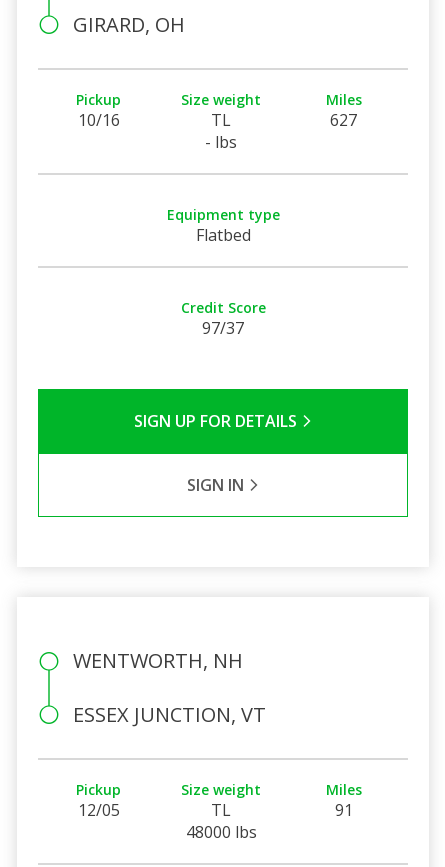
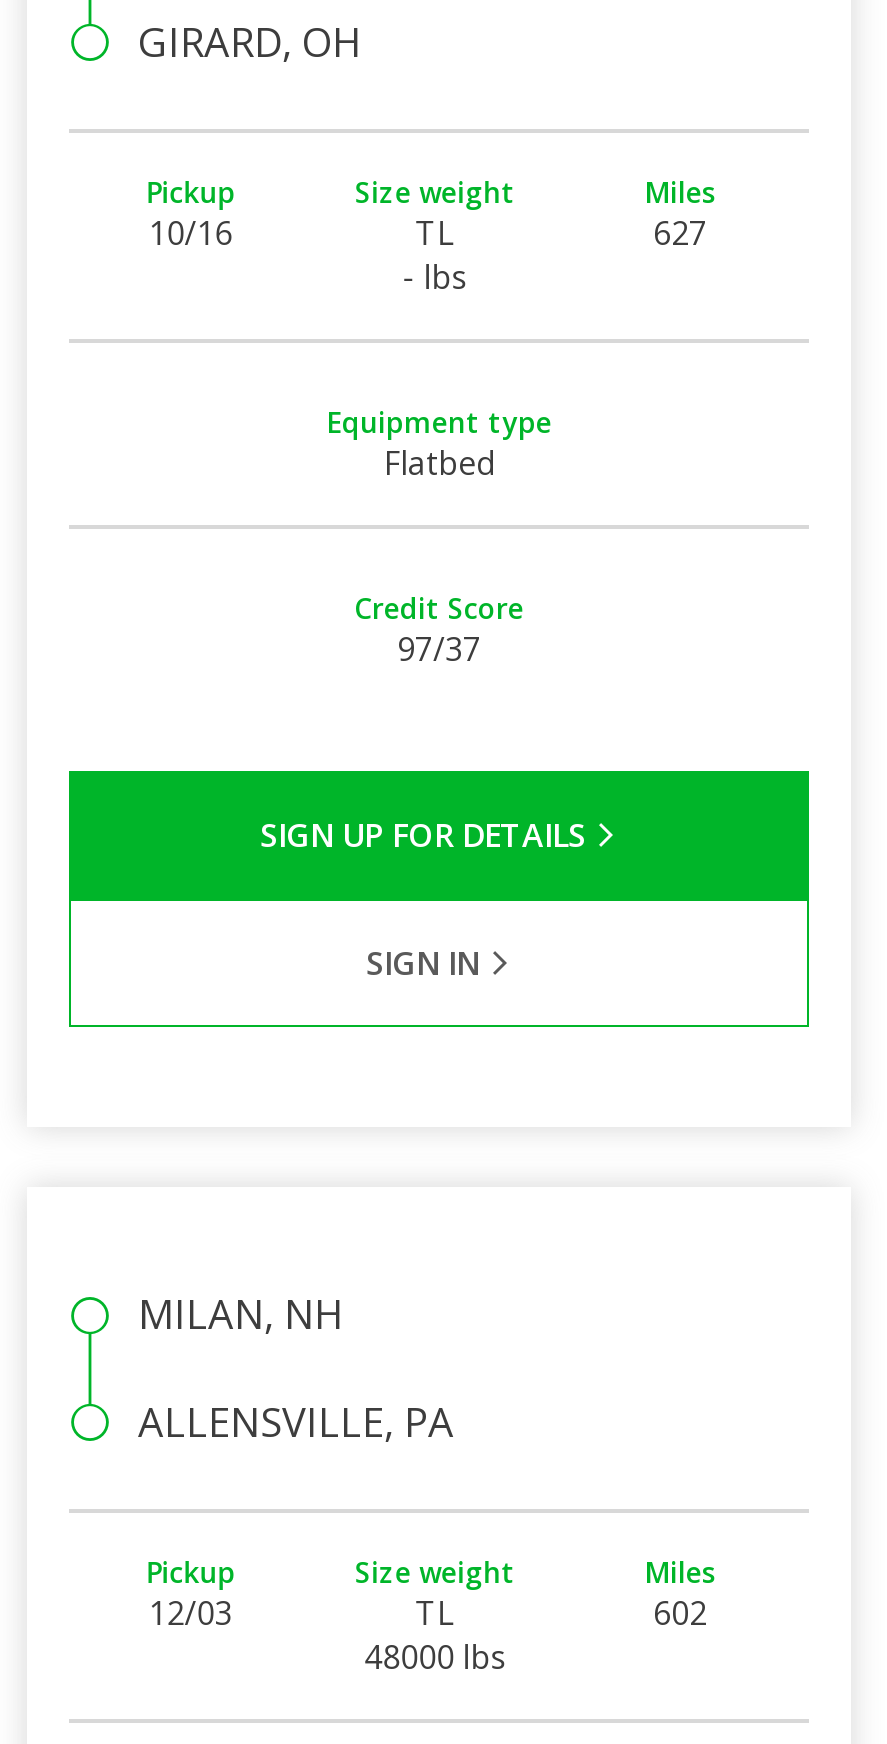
- WENTWORTH, NH
+ MILAN, NH

- ESSEX JUNCTION, VT
+ ALLENSVILLE, PA

- 12/05
+ 12/03

- 91
+ 602
